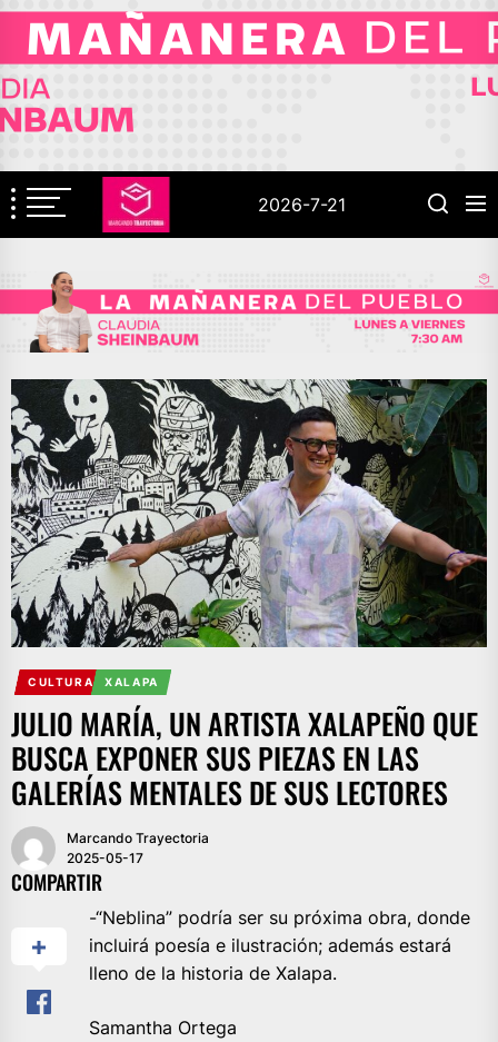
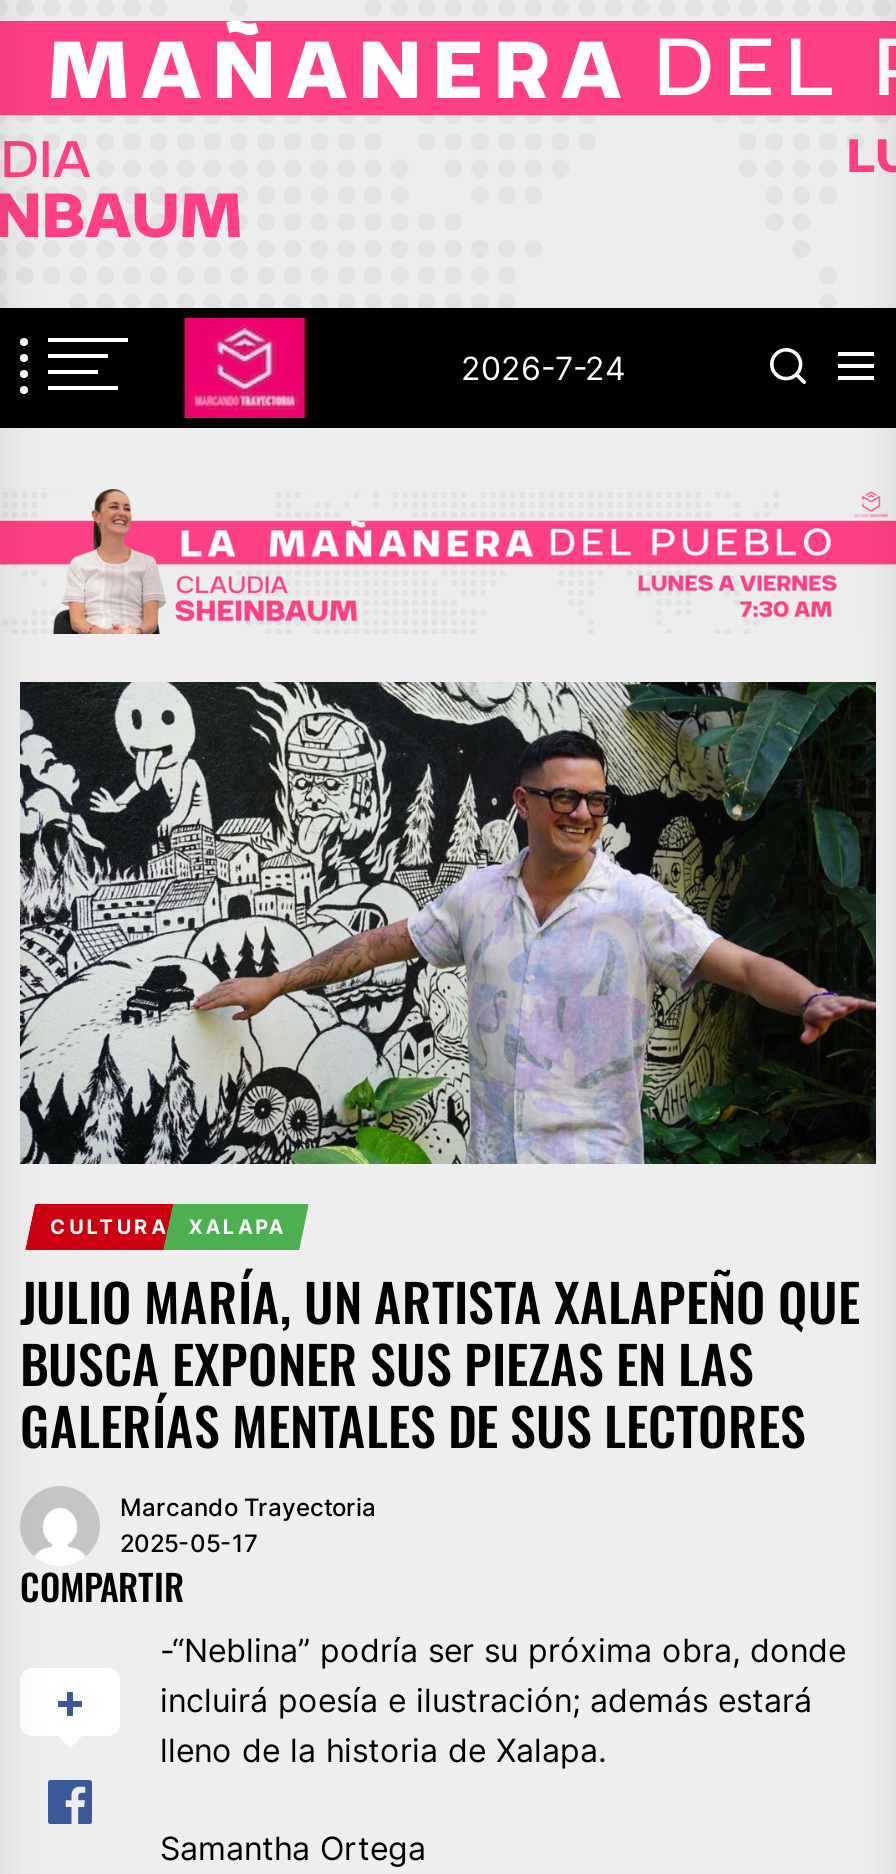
- 2026-7-21
+ 2026-7-24
